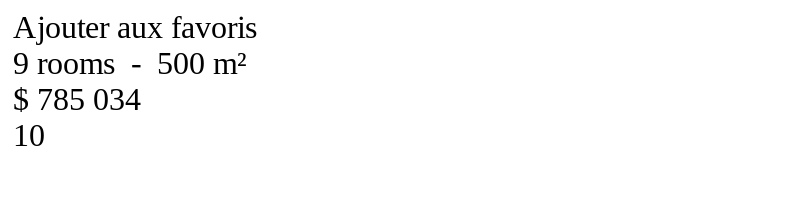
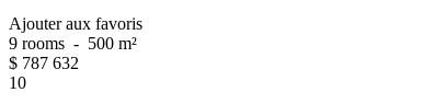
- $785 034
+ $787 632
